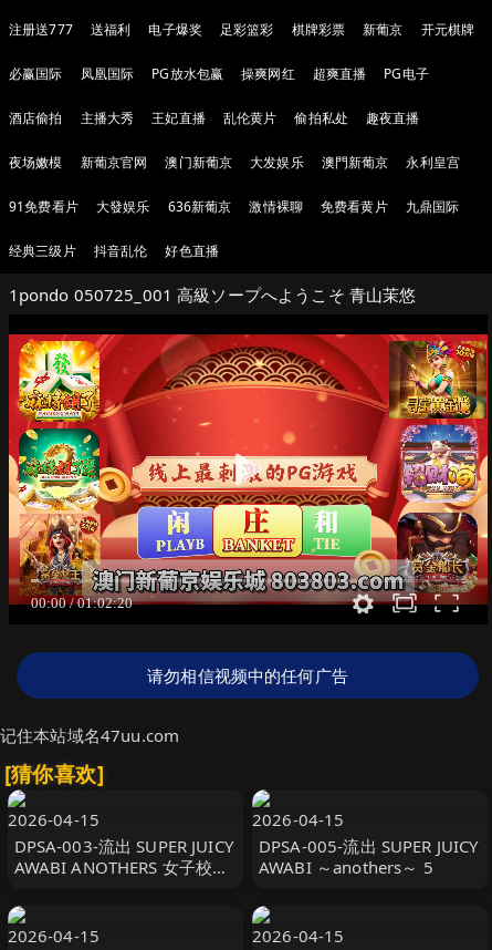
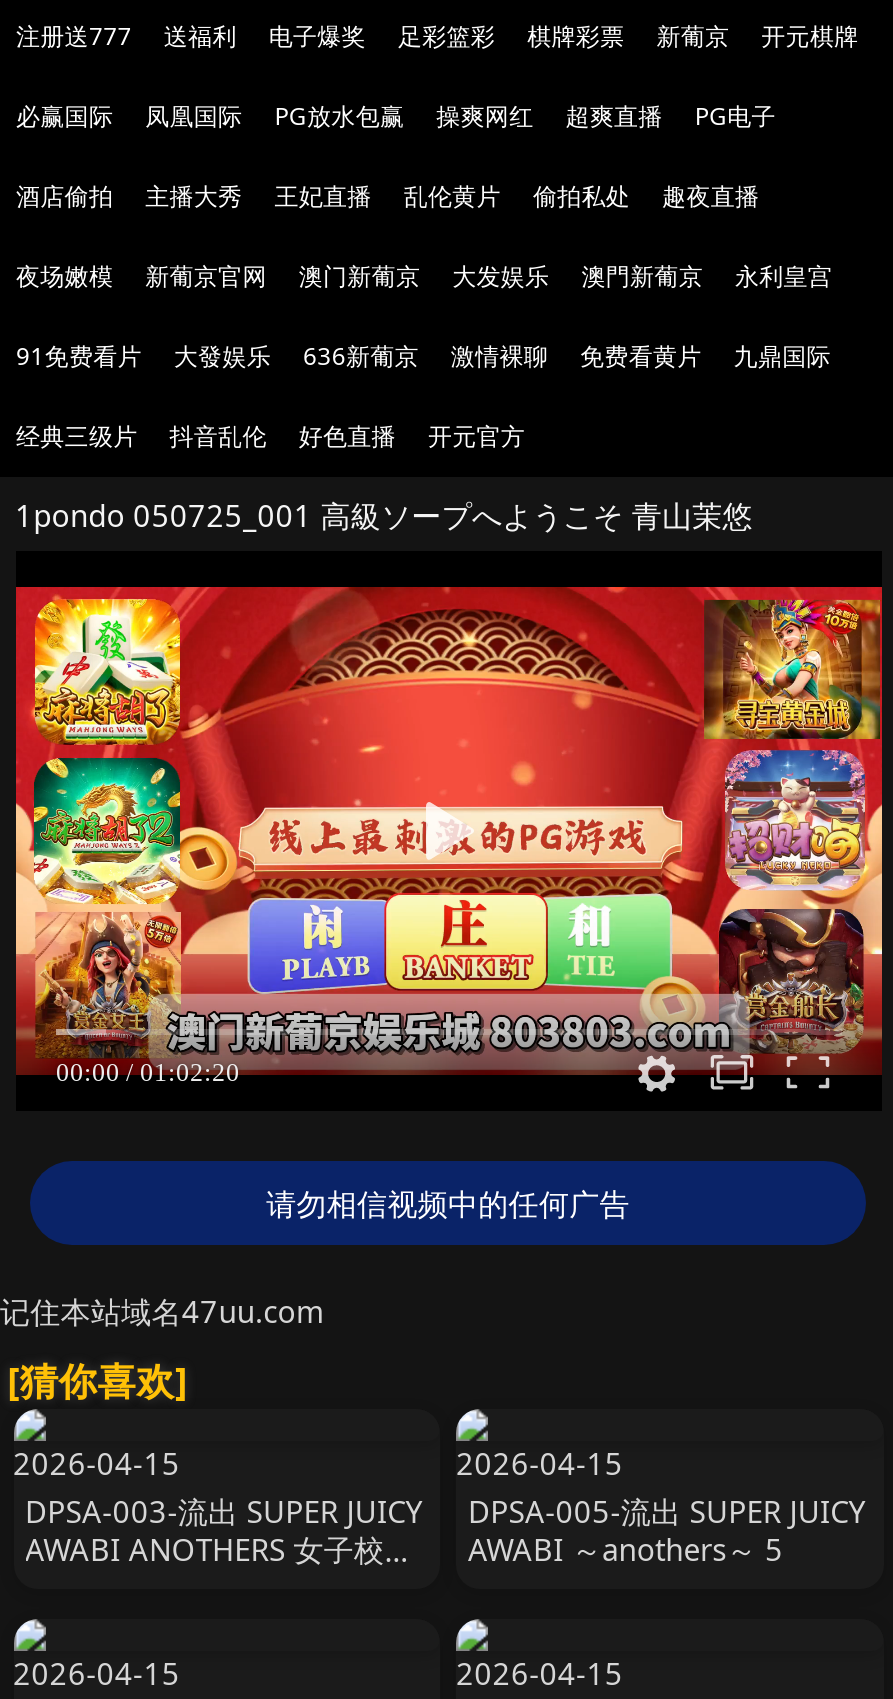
+ 开元官方
